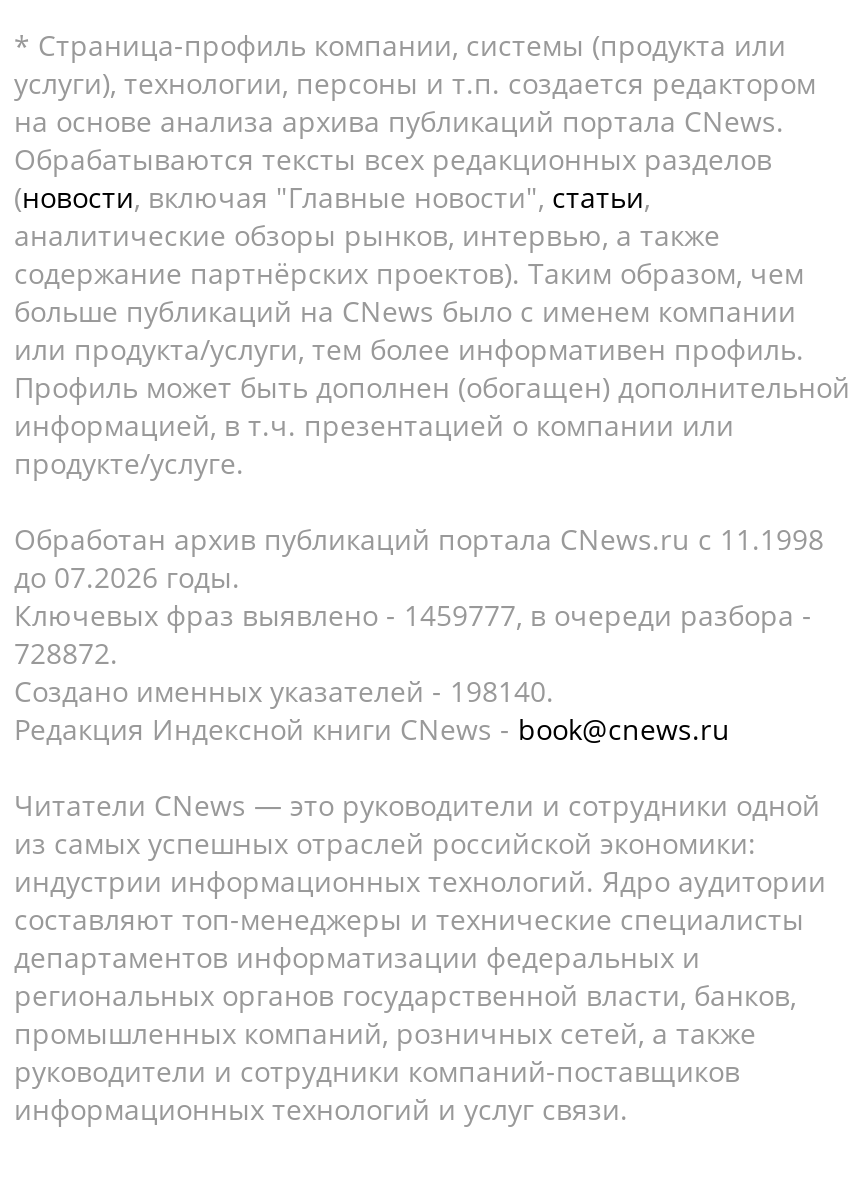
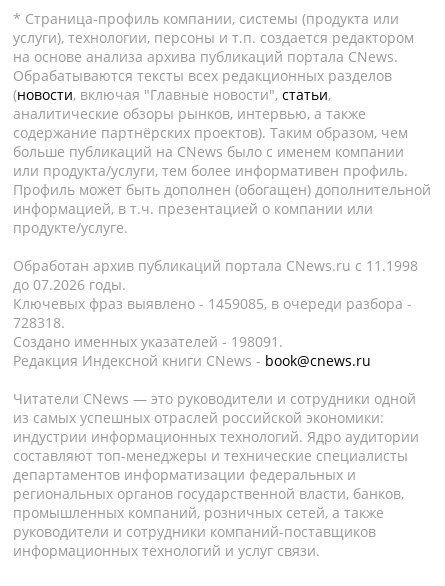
- Ключевых фраз выявлено - 1459777, в очереди разбора -
+ Ключевых фраз выявлено - 1459085, в очереди разбора -

- 728872.
+ 728318.

- Создано именных указателей - 198140.
+ Создано именных указателей - 198091.
